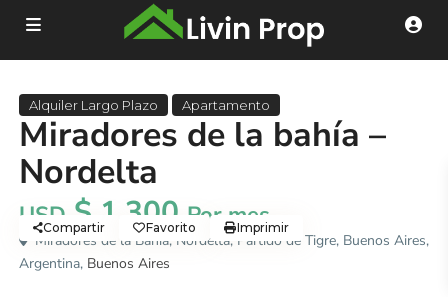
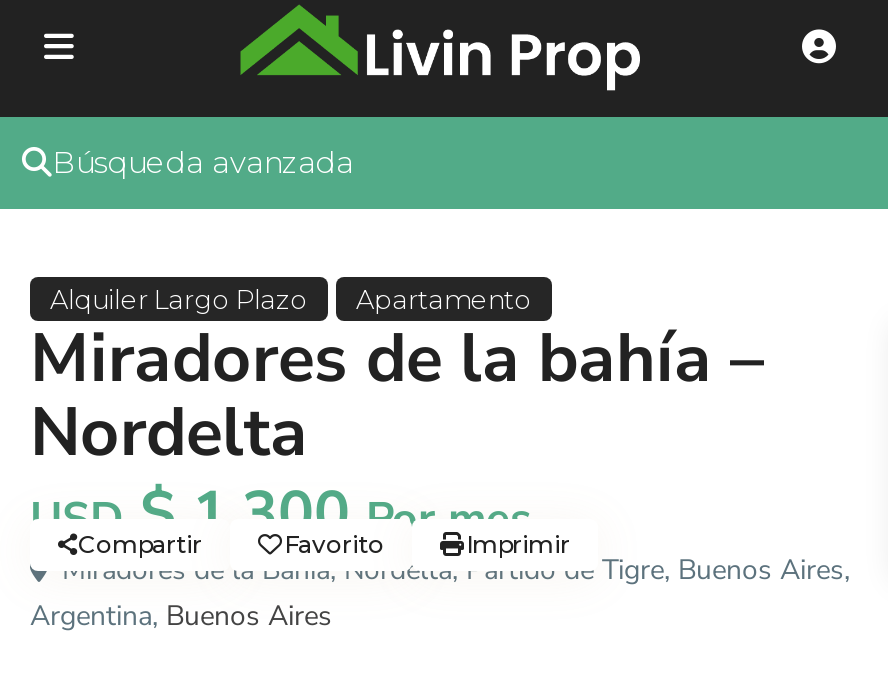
+ Búsqueda avanzada
